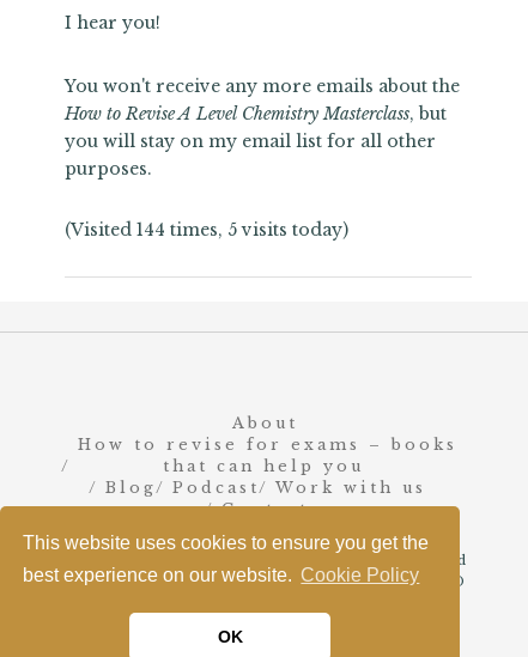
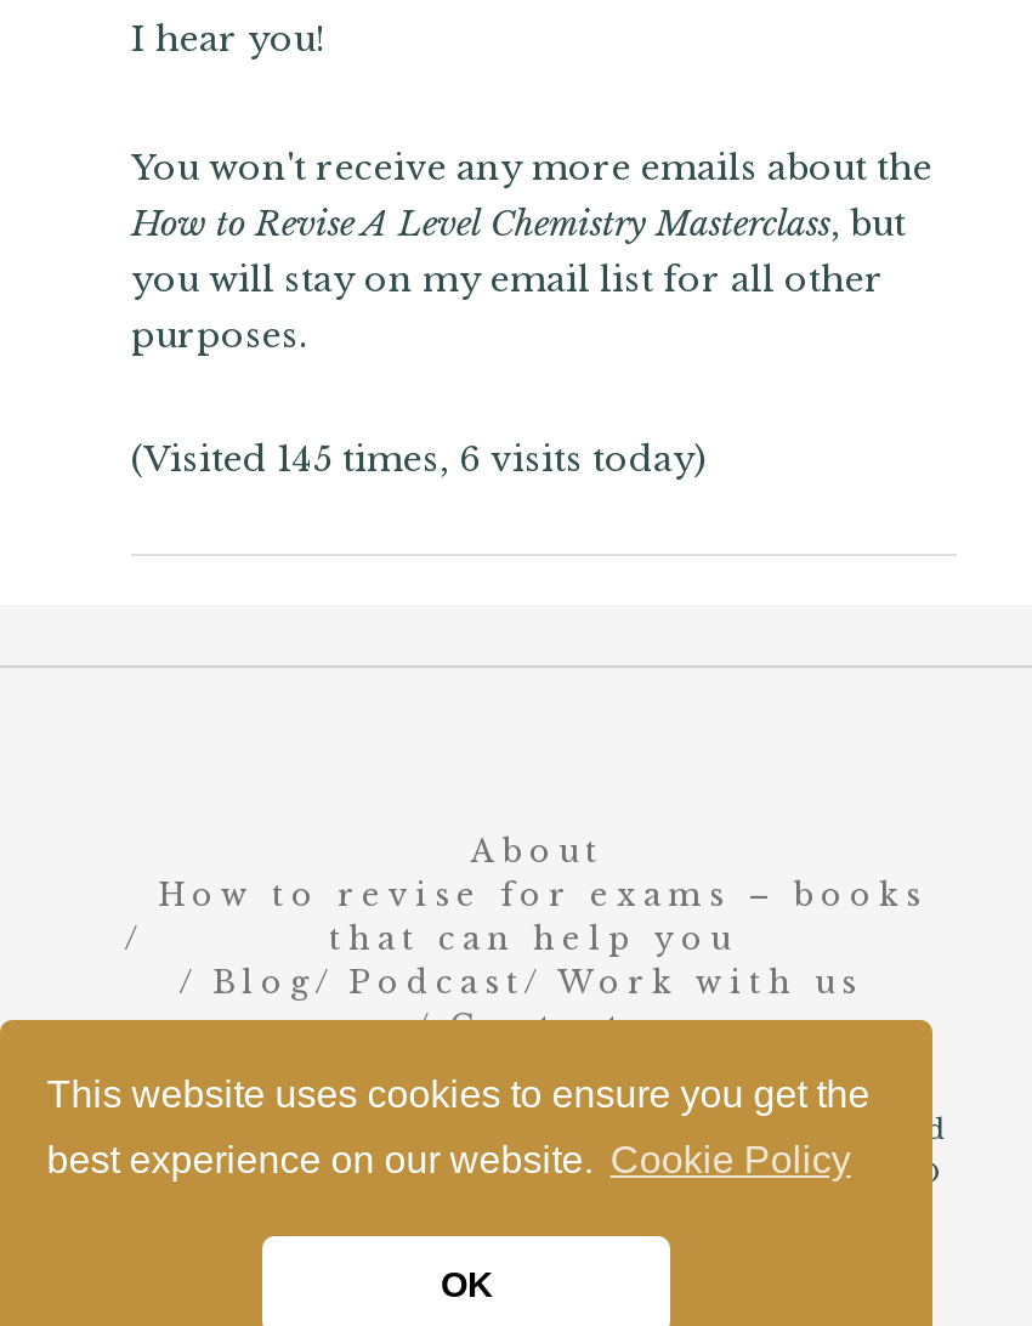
- (Visited 144 times, 5 visits today)
+ (Visited 145 times, 6 visits today)
